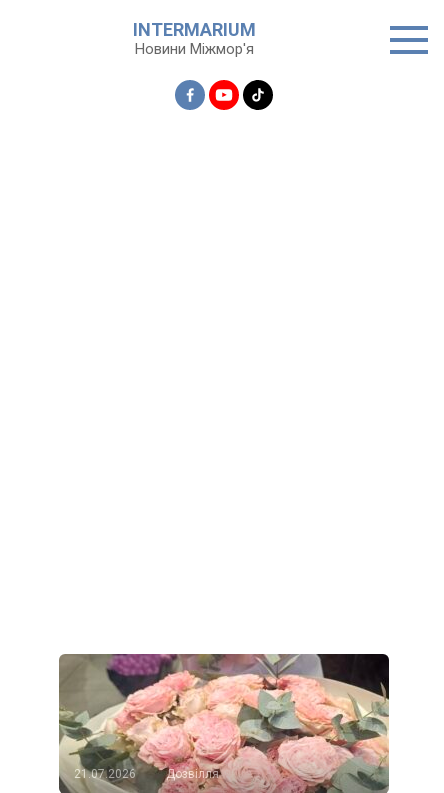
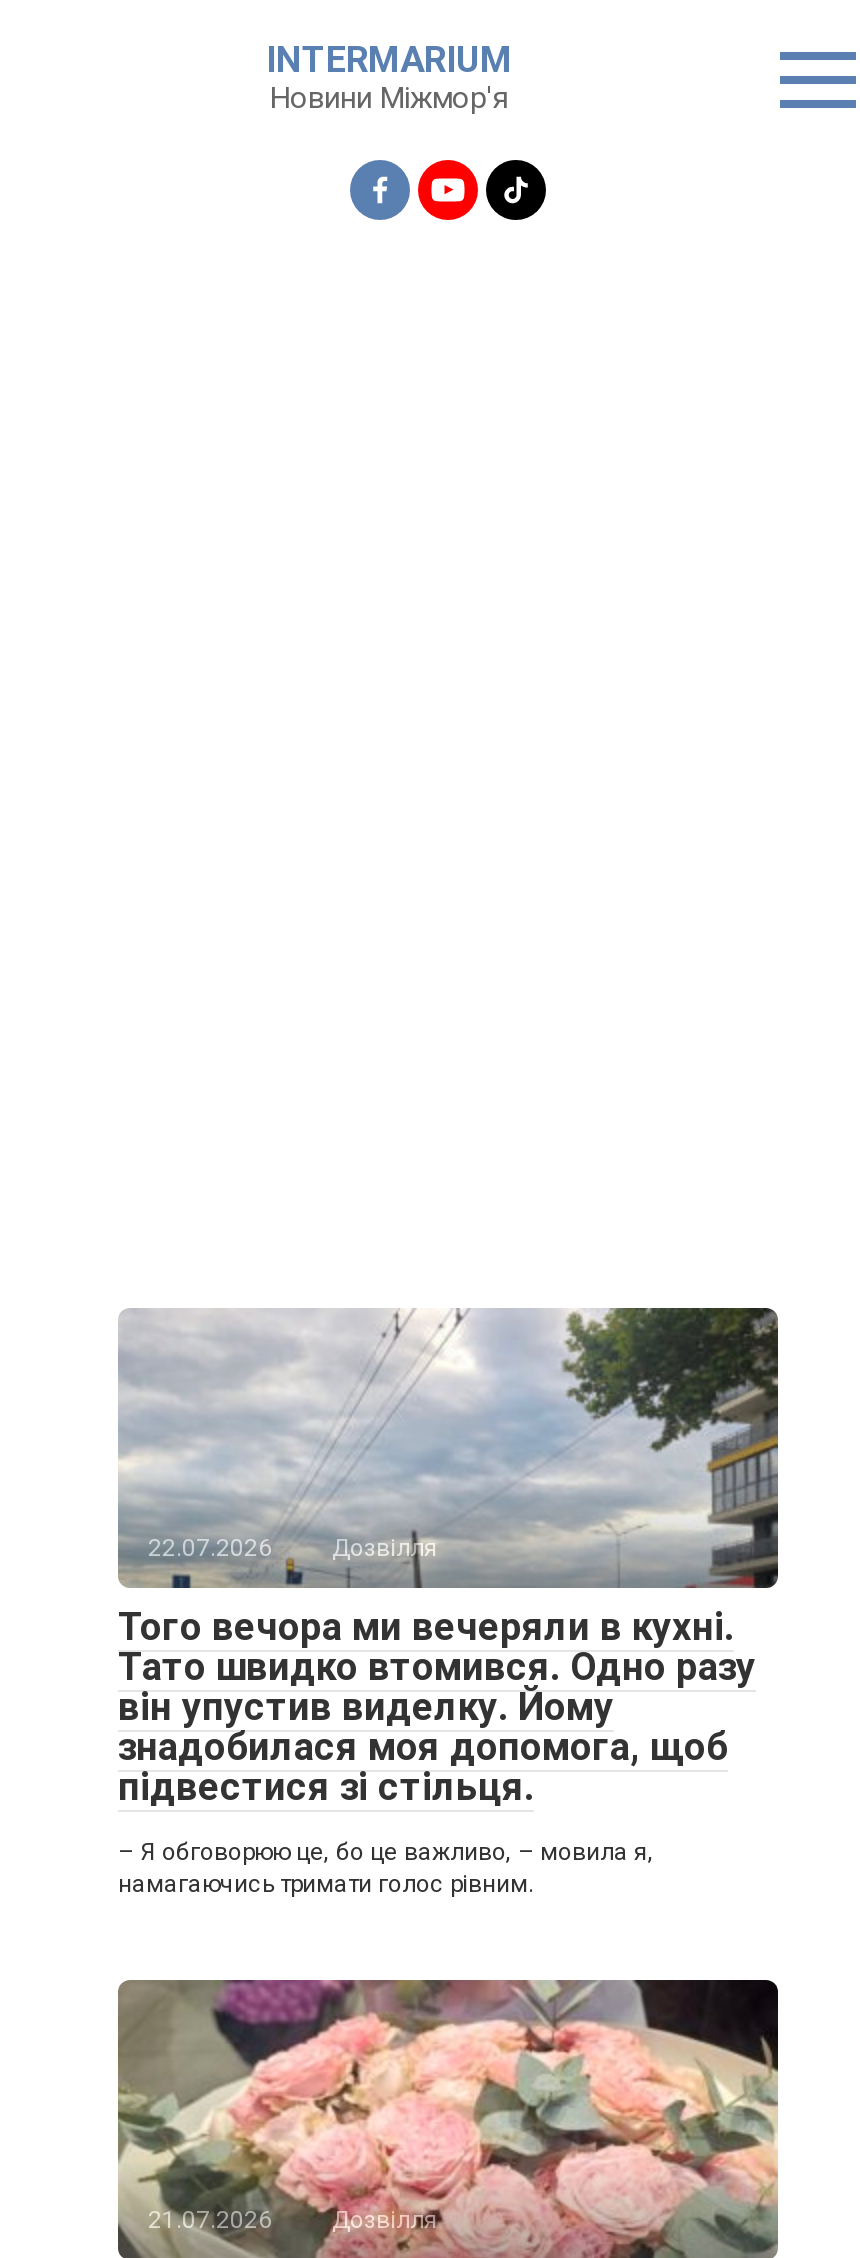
+ [image]
+ 22.07.2026
+ Дозвілля
+ Того вечора ми вечеряли в кухні.
+ Тато швидко втомився. Одно разу
+ він упустив виделку. Йому
+ знадобилася моя допомога, щоб
+ підвестися зі стільця.
+ – Я обговорюю це, бо це важливо, – мовила я,
+ намагаючись тримати голос рівним.
